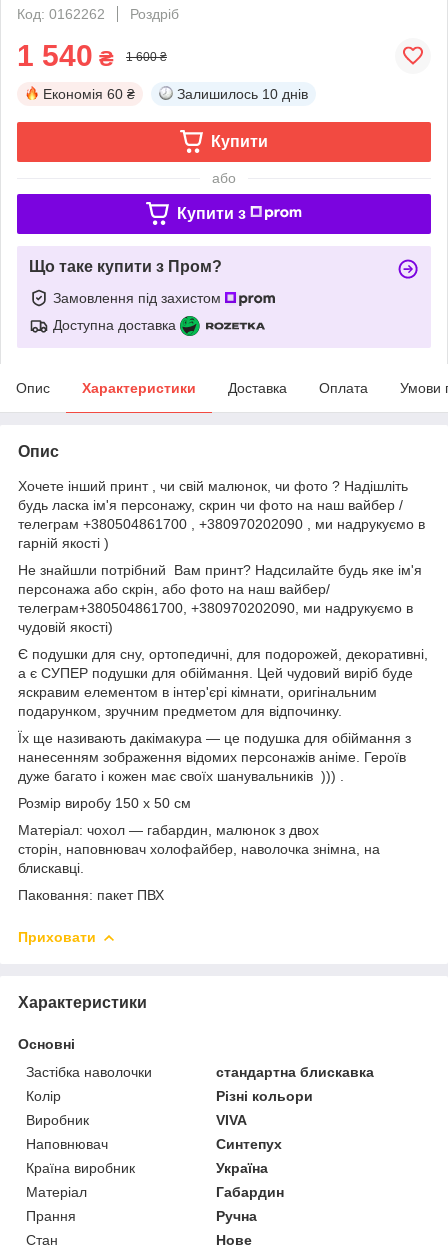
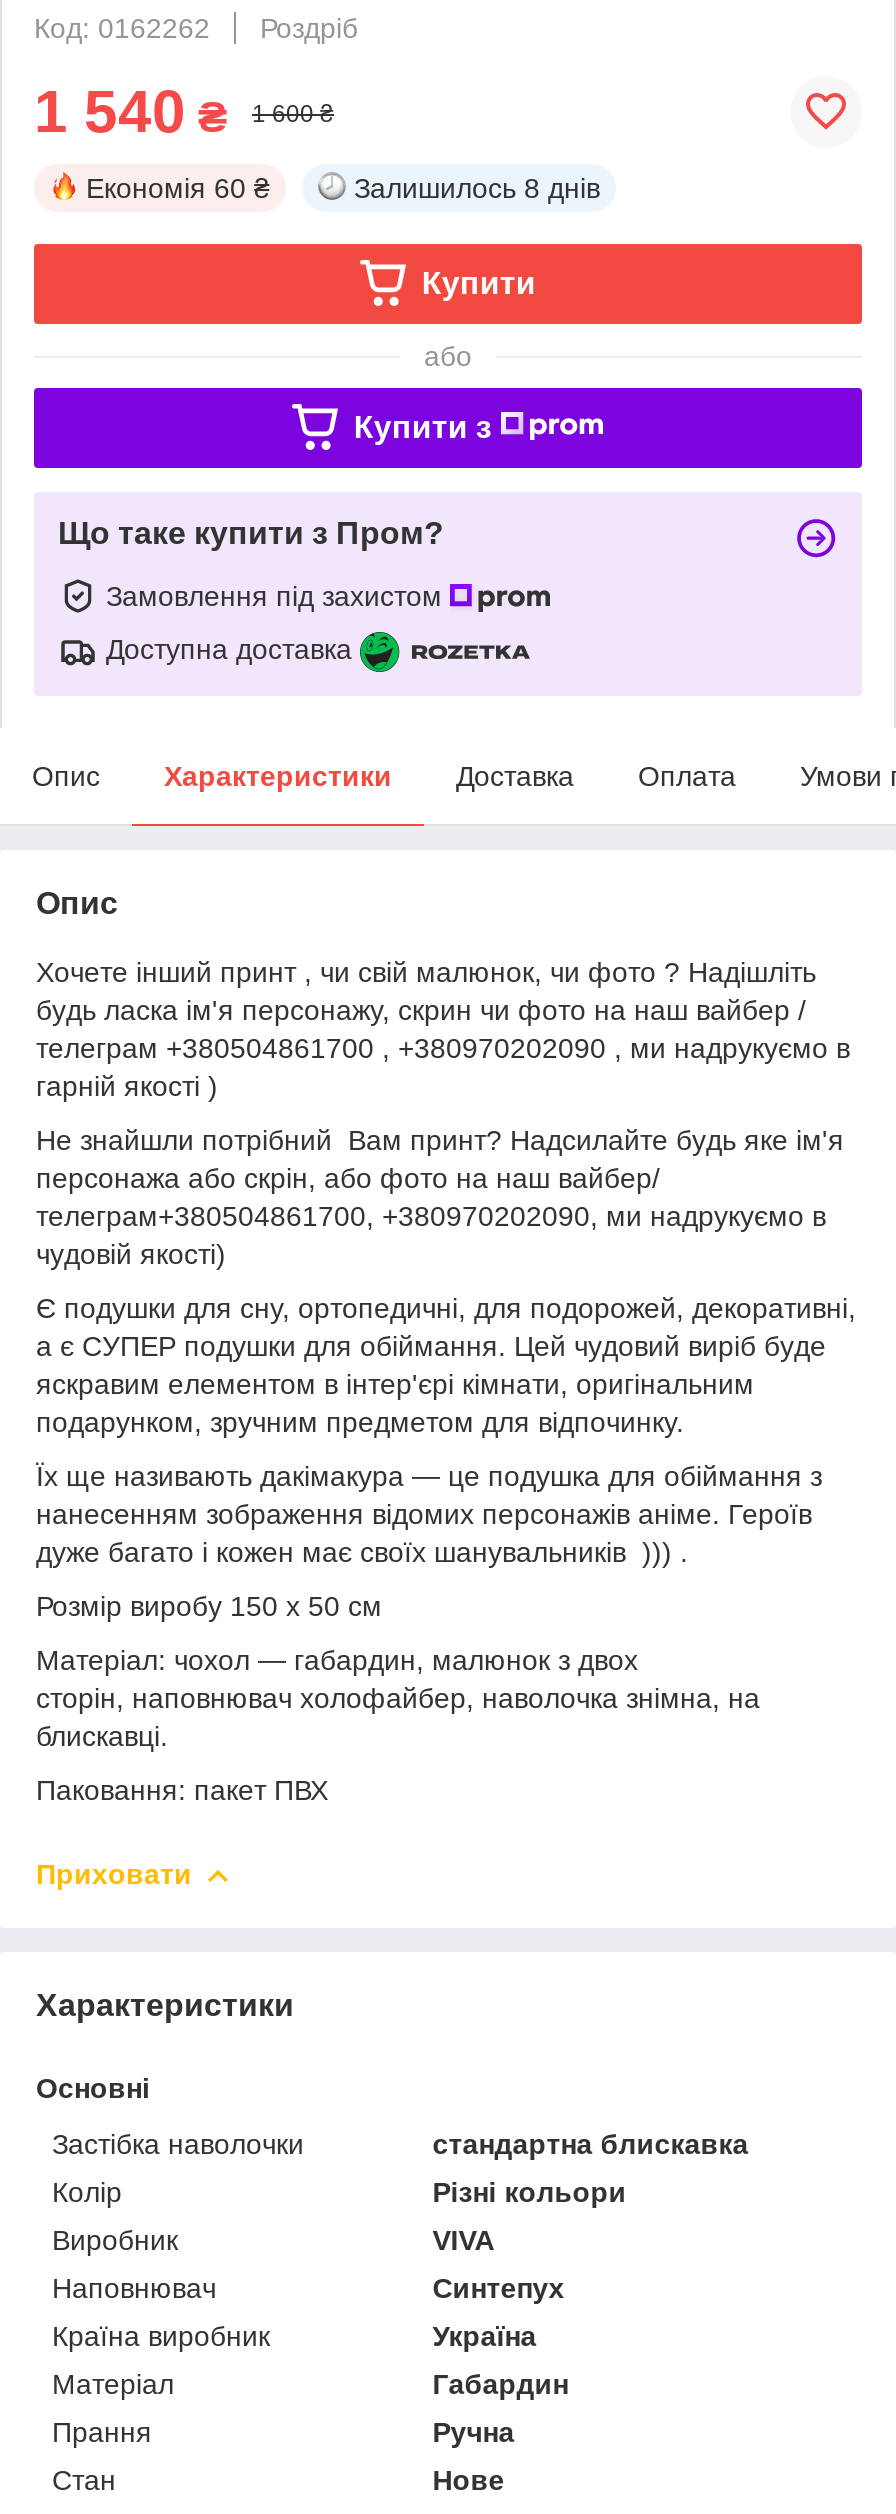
- Залишилось 10 днів
+ Залишилось 8 днів
